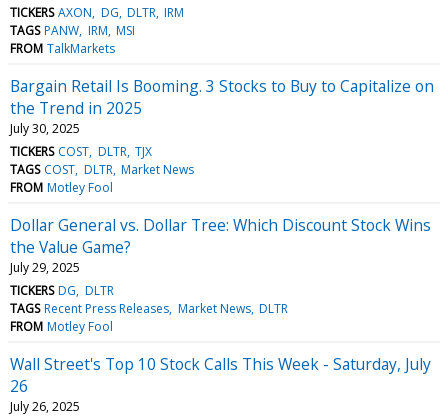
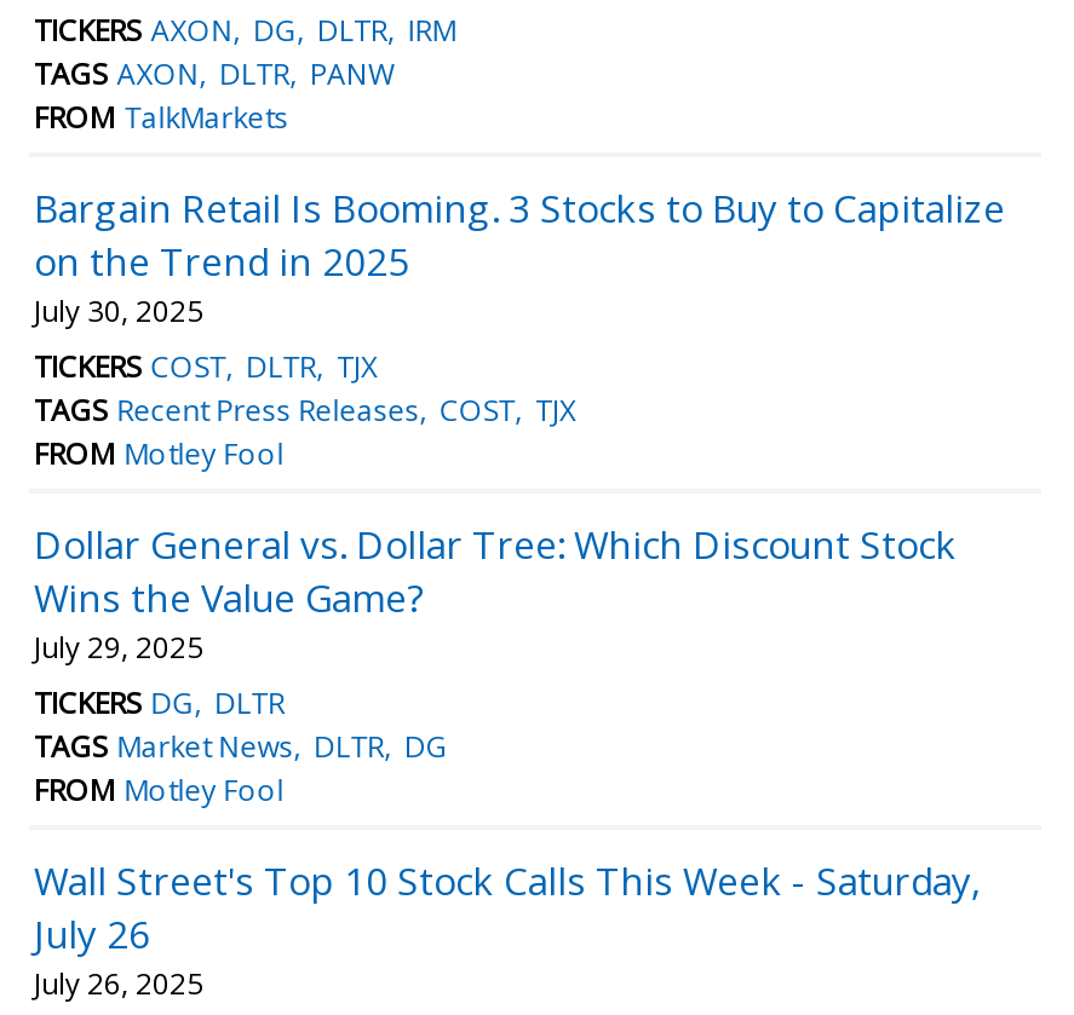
- TAGS PANW IRM MSI
+ TAGS AXON DLTR PANW

- TAGS COST DLTR Market News
+ TAGS Recent Press Releases COST TJX

- TAGS Recent Press Releases Market News DLTR
+ TAGS Market News DLTR DG
